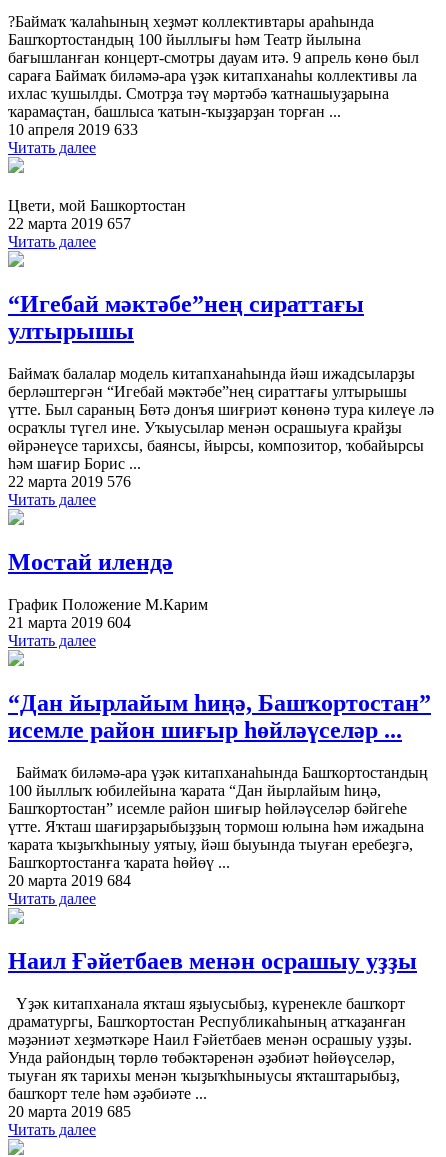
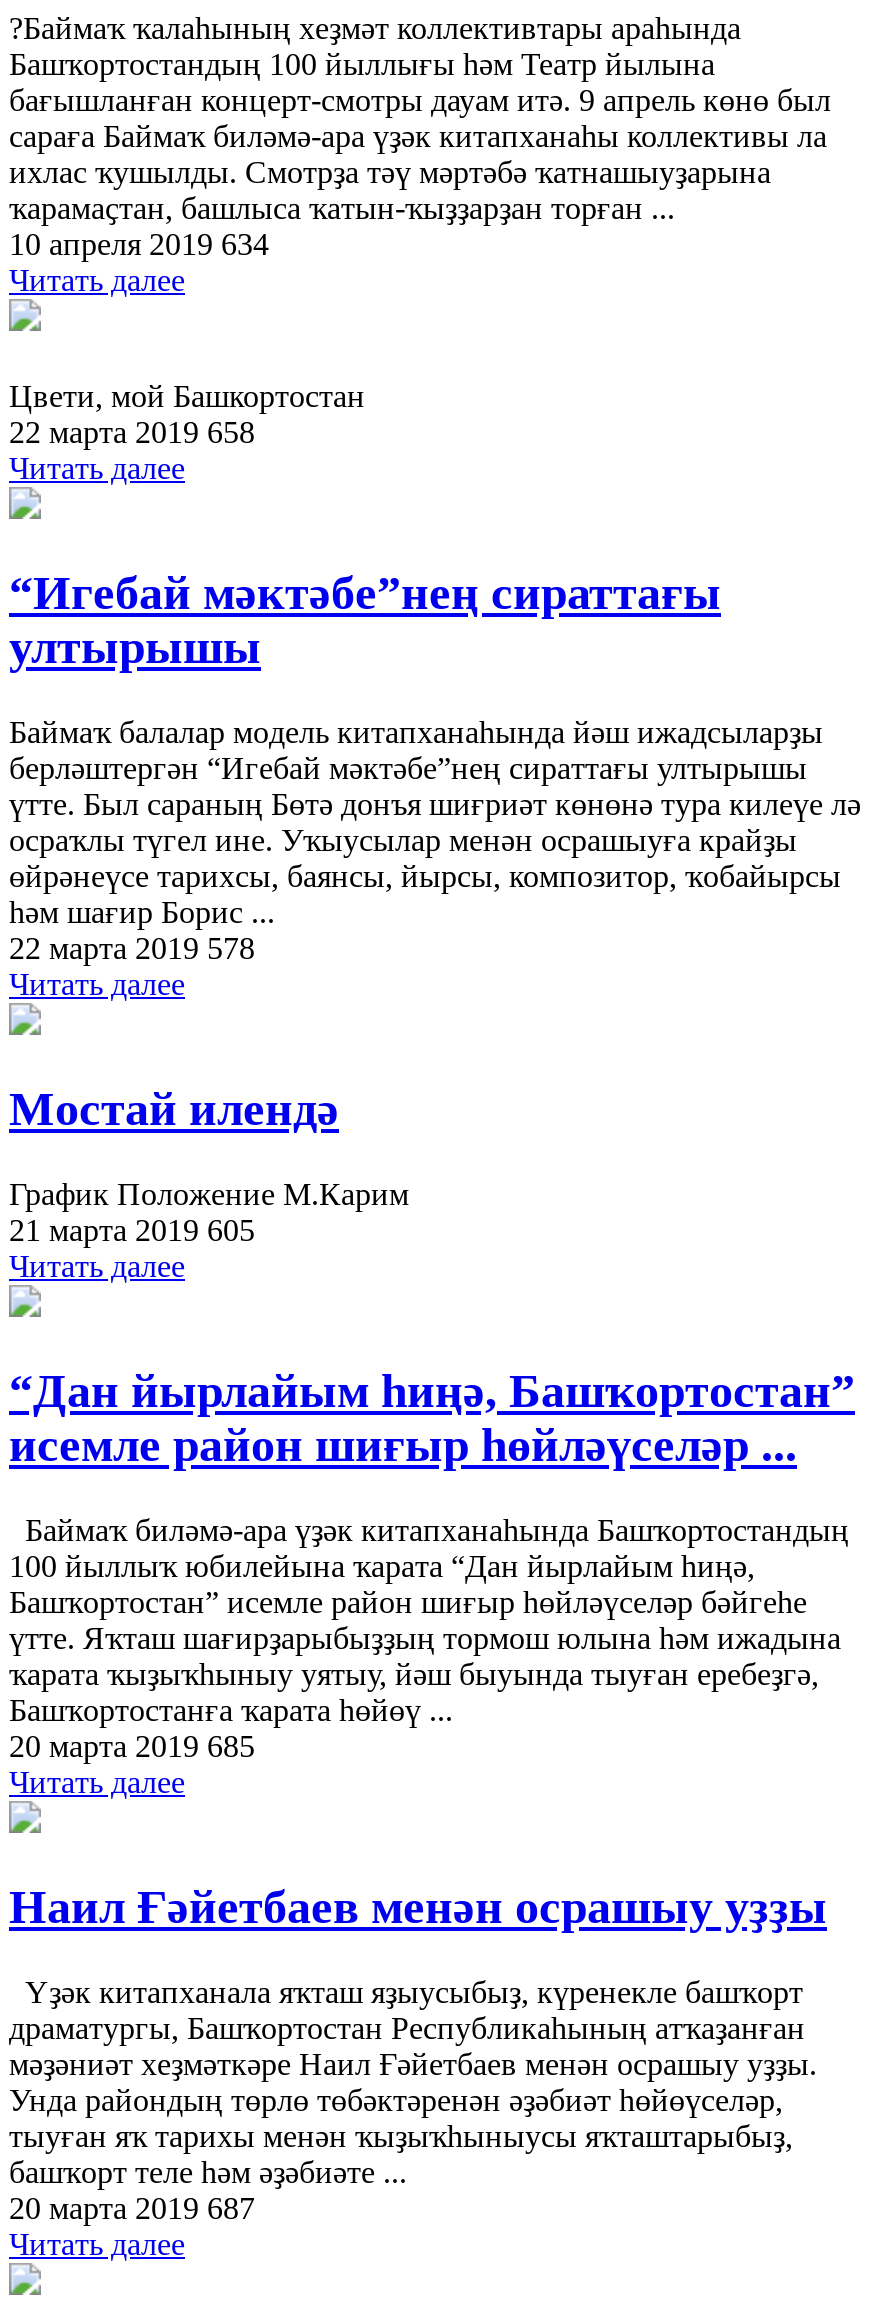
- 10 апреля 2019 633
+ 10 апреля 2019 634

- 22 марта 2019 657
+ 22 марта 2019 658

- 22 марта 2019 576
+ 22 марта 2019 578

- 21 марта 2019 604
+ 21 марта 2019 605

- 20 марта 2019 684
+ 20 марта 2019 685

- 20 марта 2019 685
+ 20 марта 2019 687
